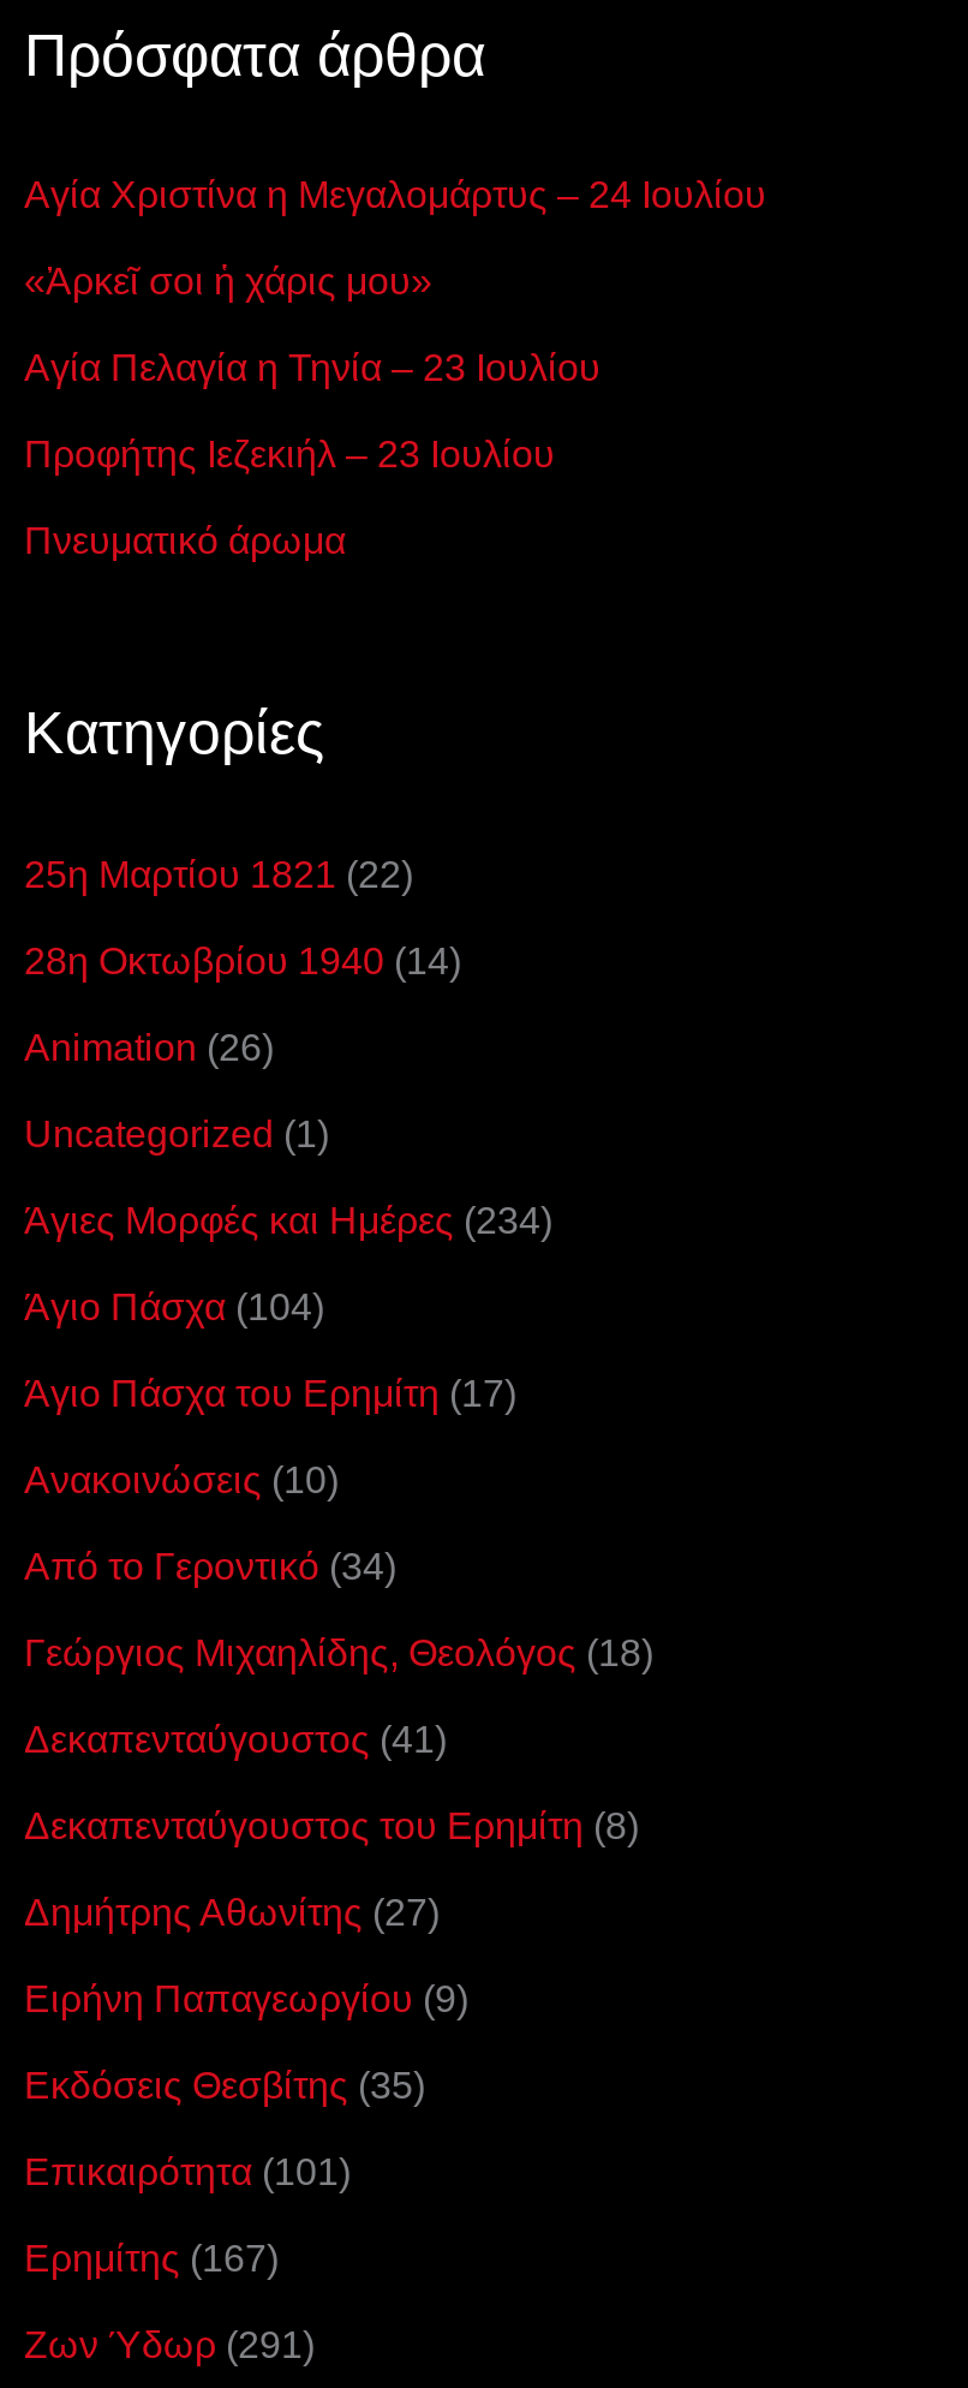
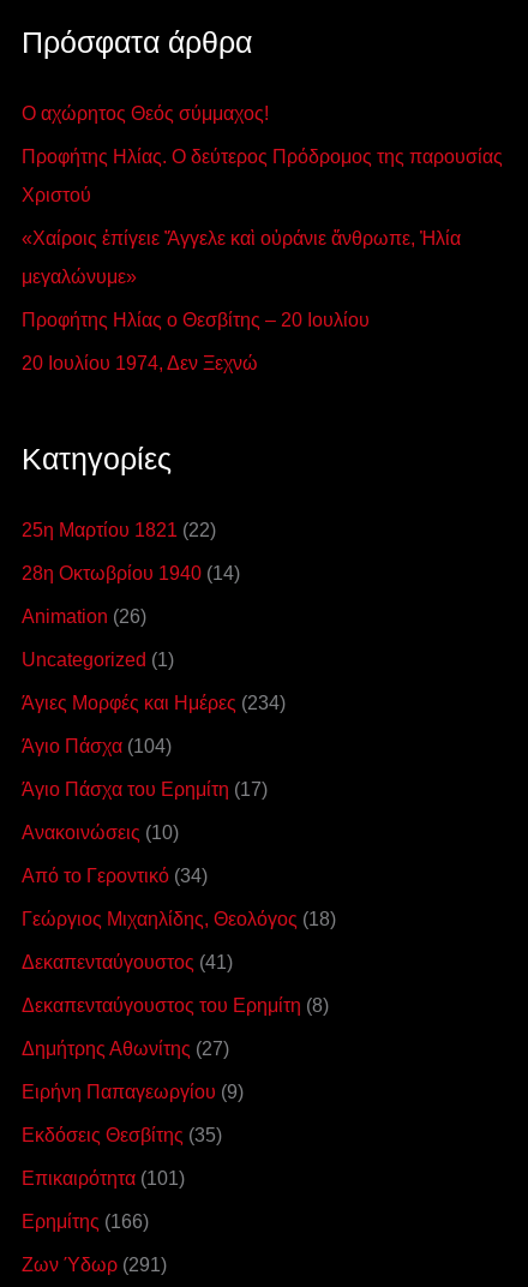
- Αγία Χριστίνα η Μεγαλομάρτυς – 24 Ιουλίου
- «Ἀρκεῖ σοι ἡ χάρις μου»
- Αγία Πελαγία η Τηνία – 23 Ιουλίου
- Προφήτης Ιεζεκιήλ – 23 Ιουλίου
- Πνευματικό άρωμα
+ Ο αχώρητος Θεός σύμμαχος!
+ Προφήτης Ηλίας. Ο δεύτερος Πρόδρομος της παρουσίας
+ Χριστού
+ «Χαίροις ἐπίγειε Ἄγγελε καὶ οὐράνιε ἄνθρωπε, Ἠλία
+ μεγαλώνυμε»
+ Προφήτης Ηλίας ο Θεσβίτης – 20 Ιουλίου
+ 20 Ιουλίου 1974, Δεν Ξεχνώ

- Ερημίτης (167)
+ Ερημίτης (166)
